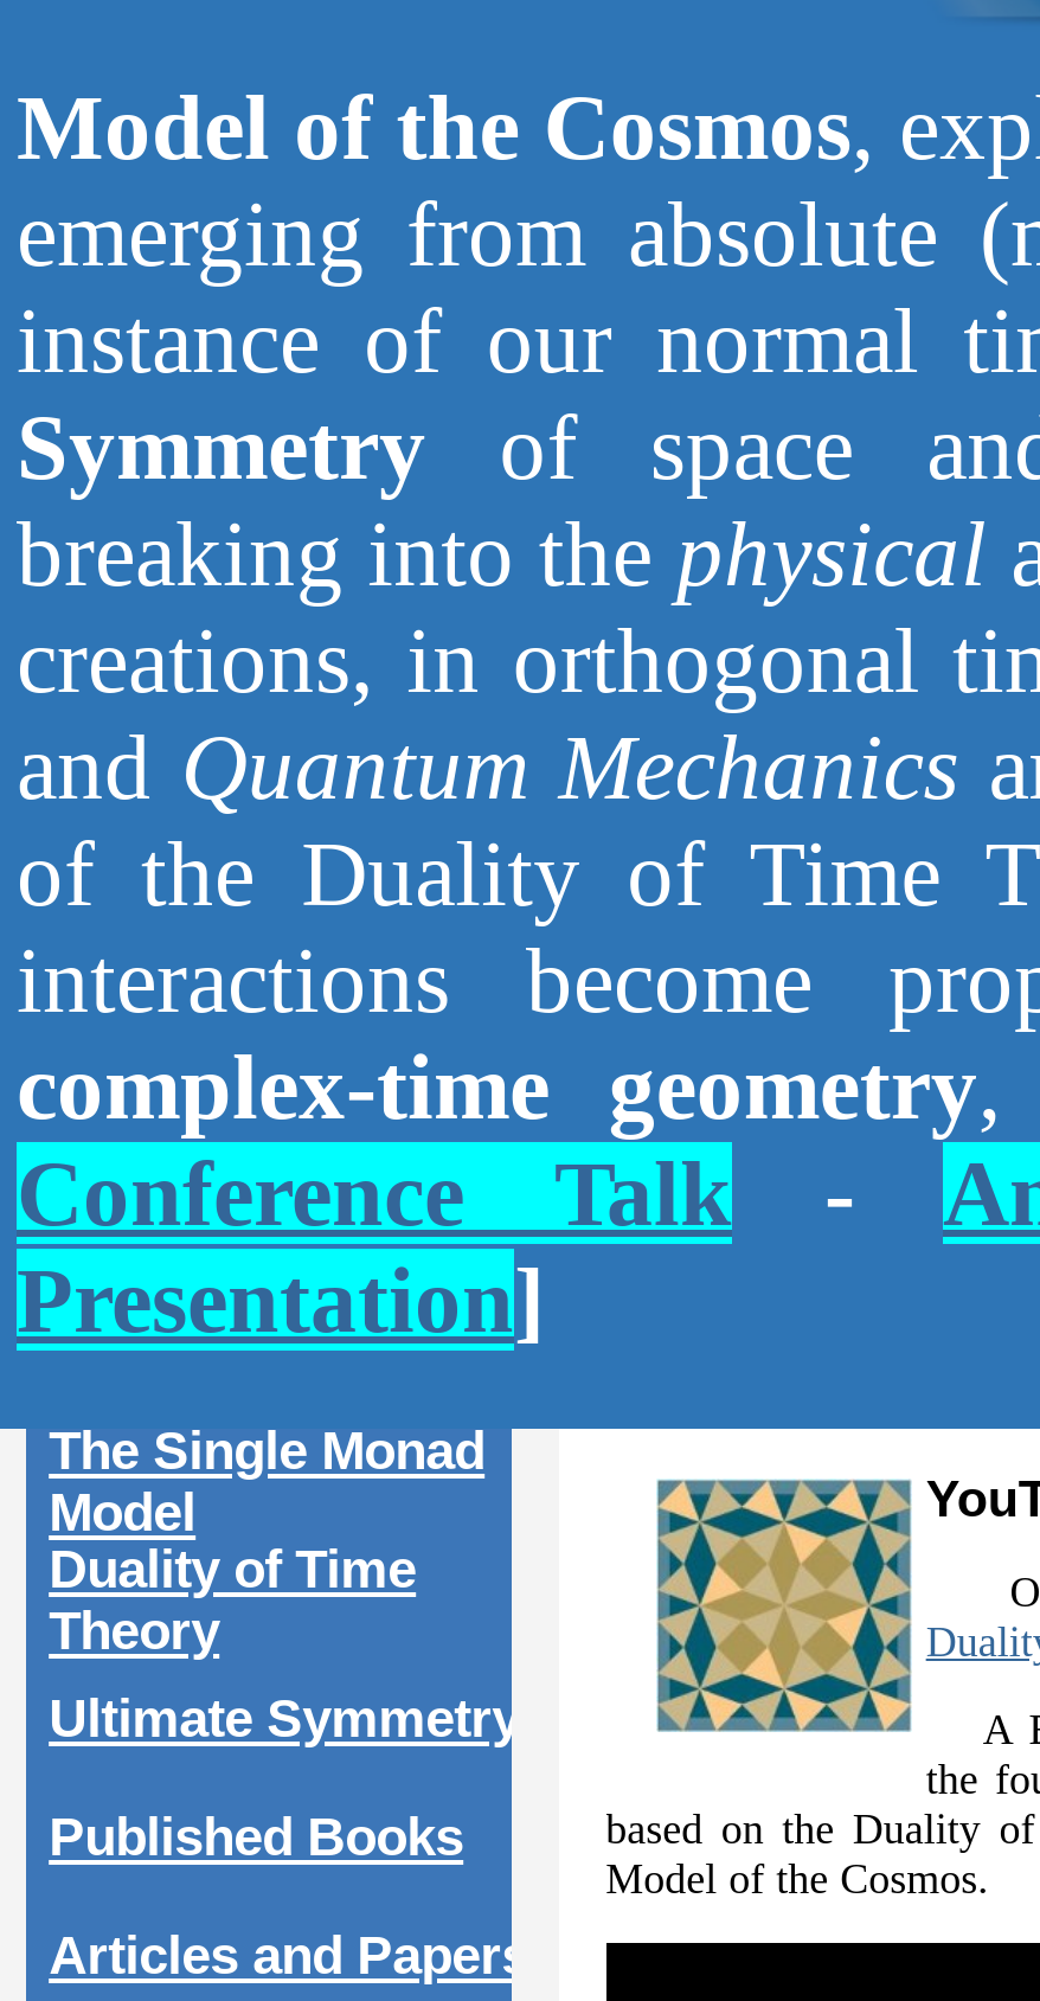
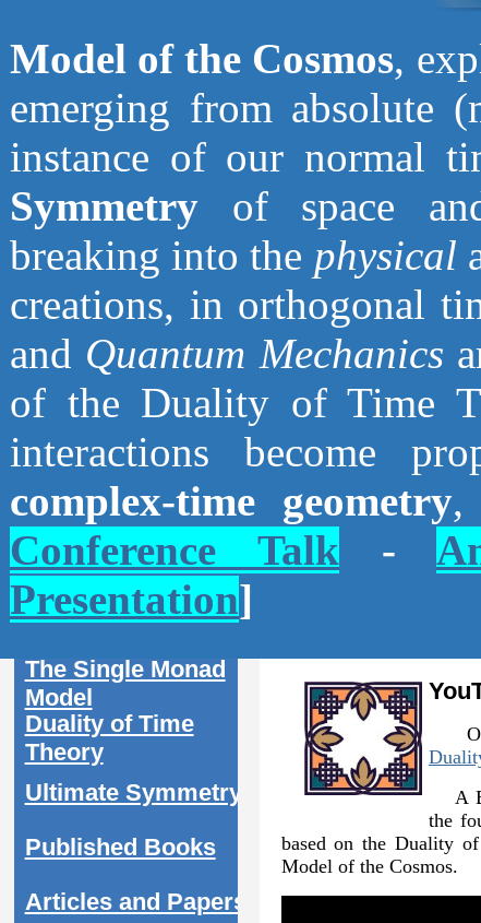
- [image]
+ [image]
